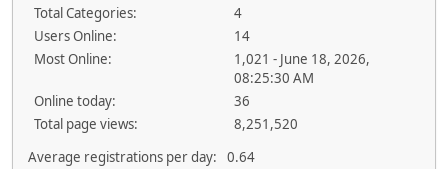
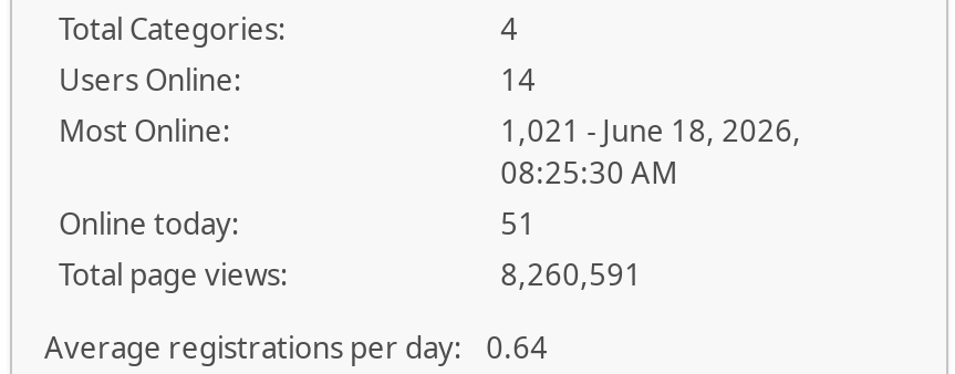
- 36
+ 51

- 8,251,520
+ 8,260,591
